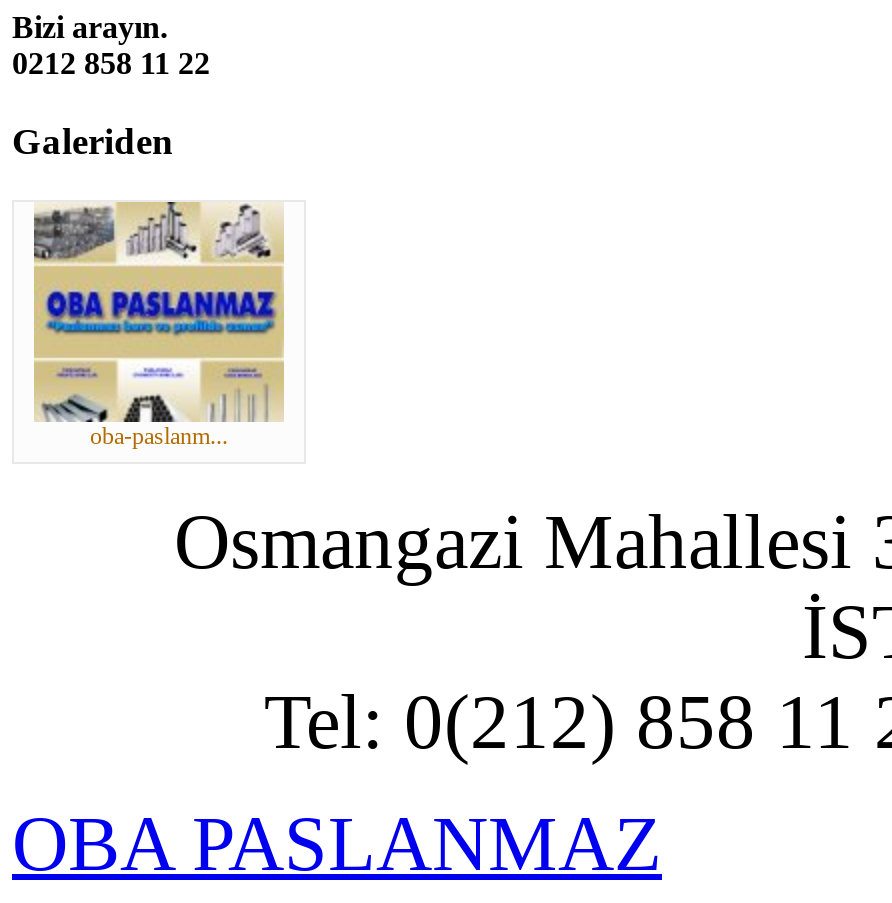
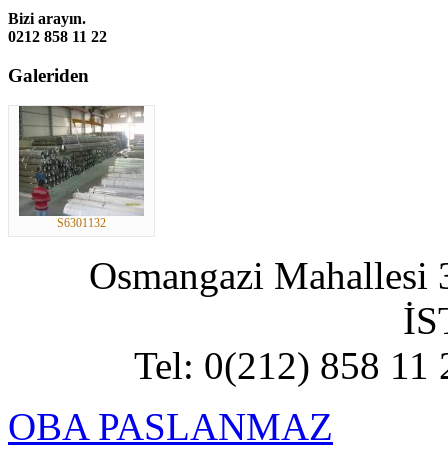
- [image]
- oba-paslanm...
+ [image]
+ S6301132
